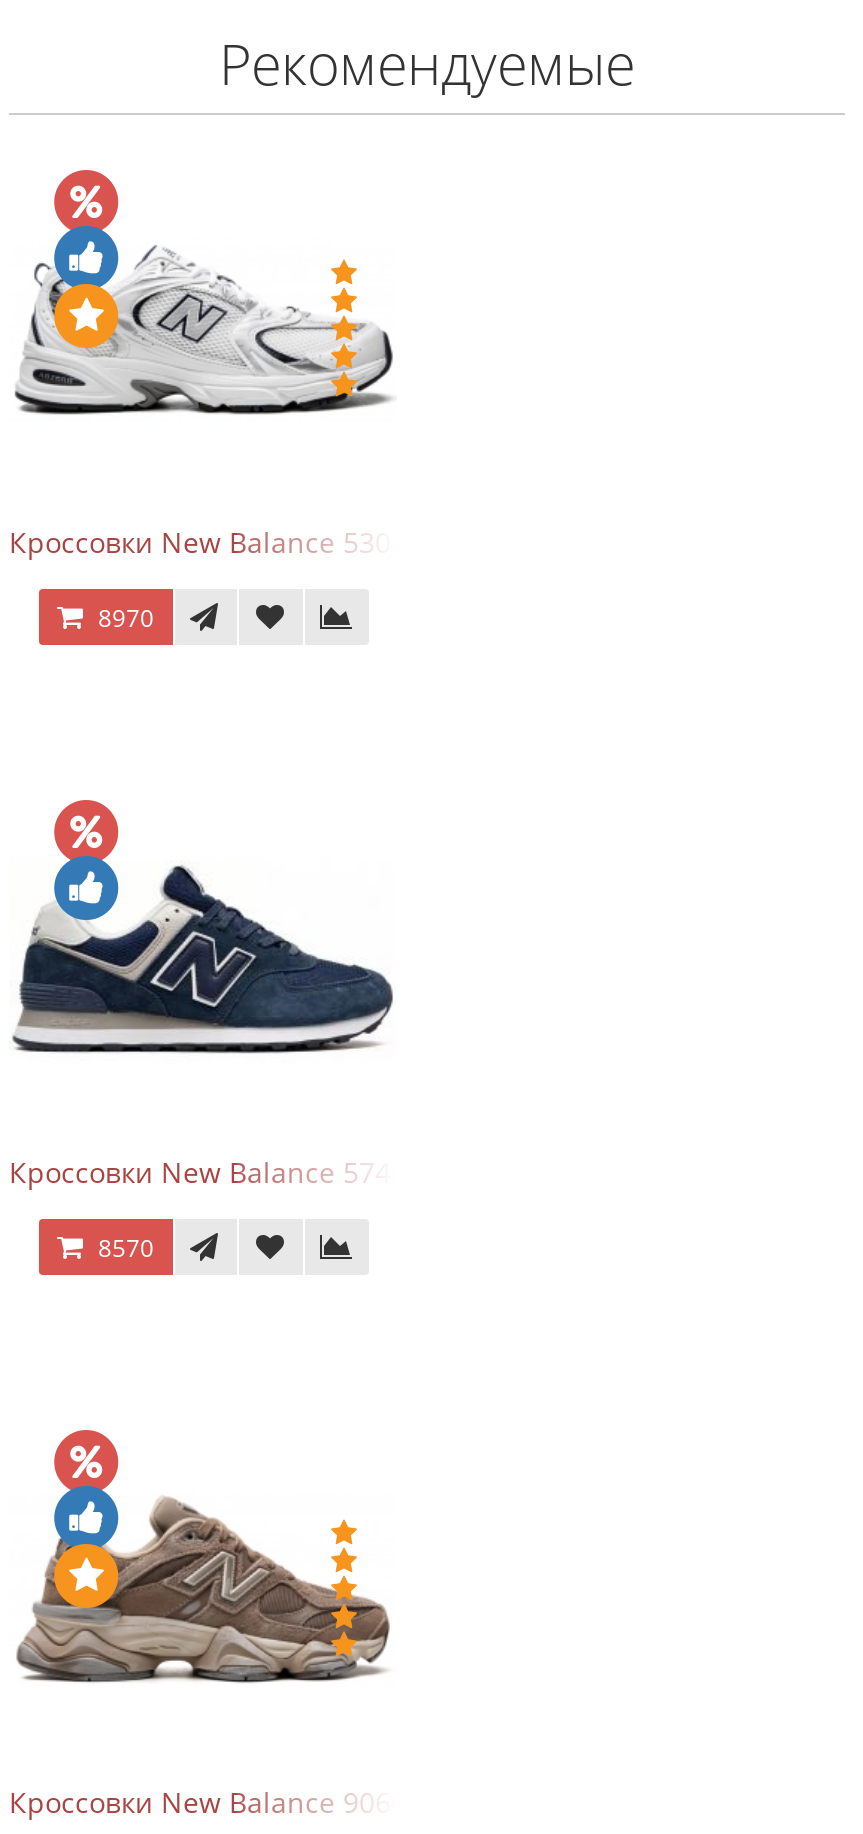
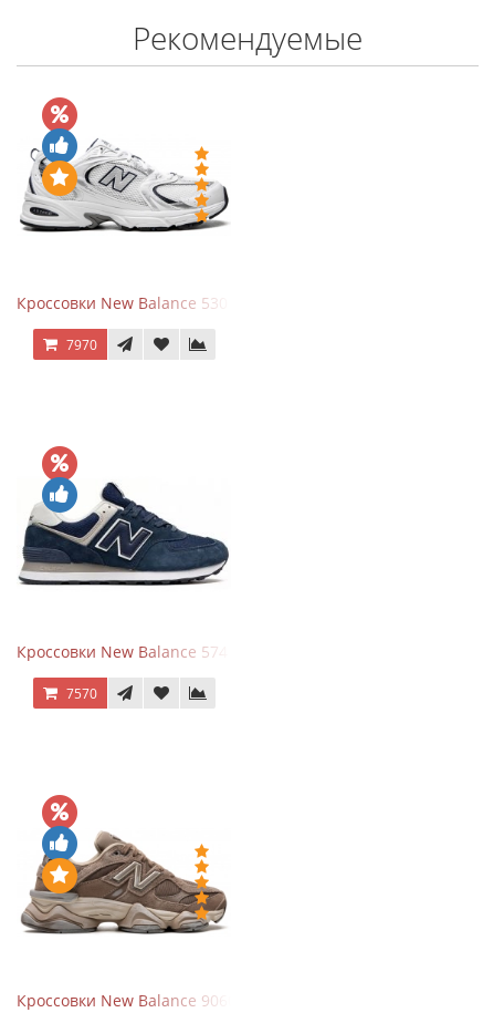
- 8970
+ 7970

- 8570
+ 7570
